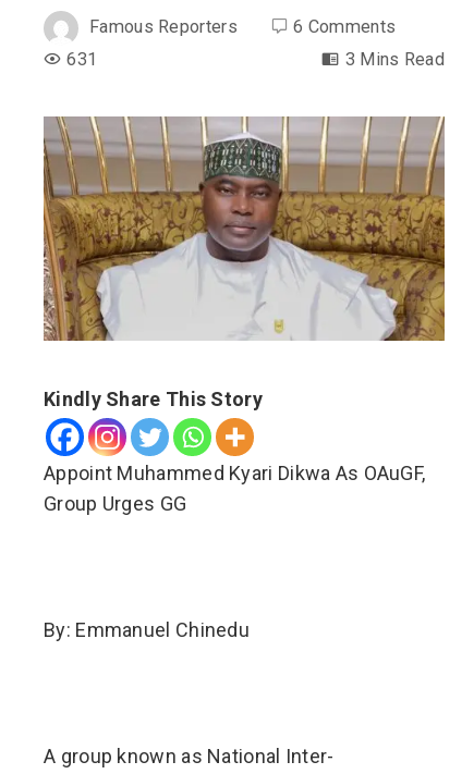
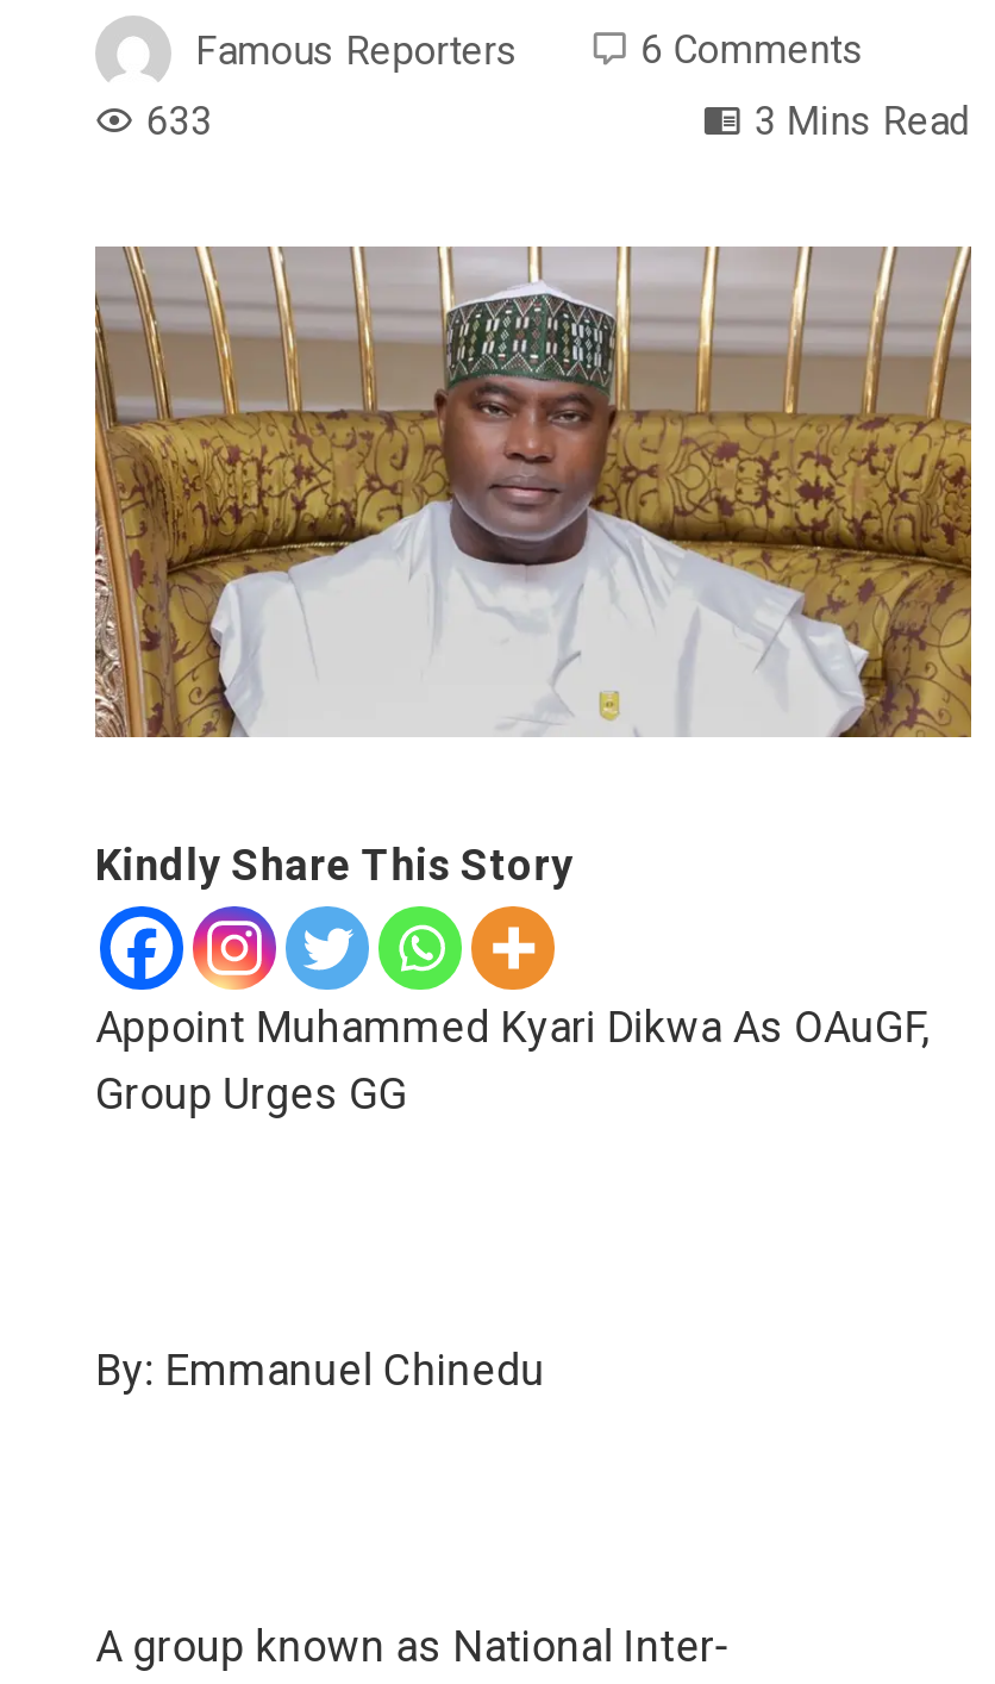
- 631
+ 633
